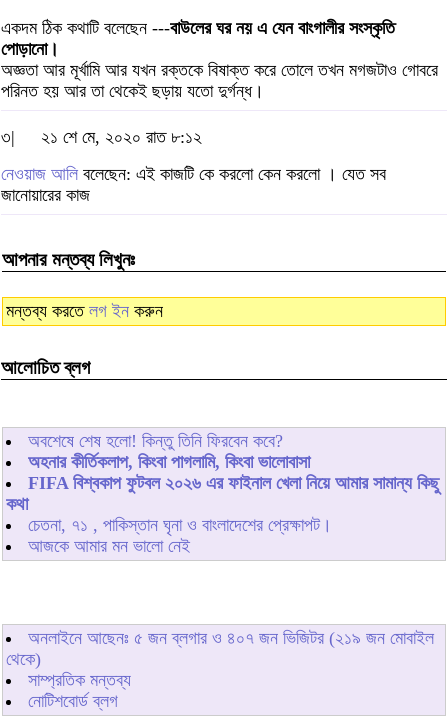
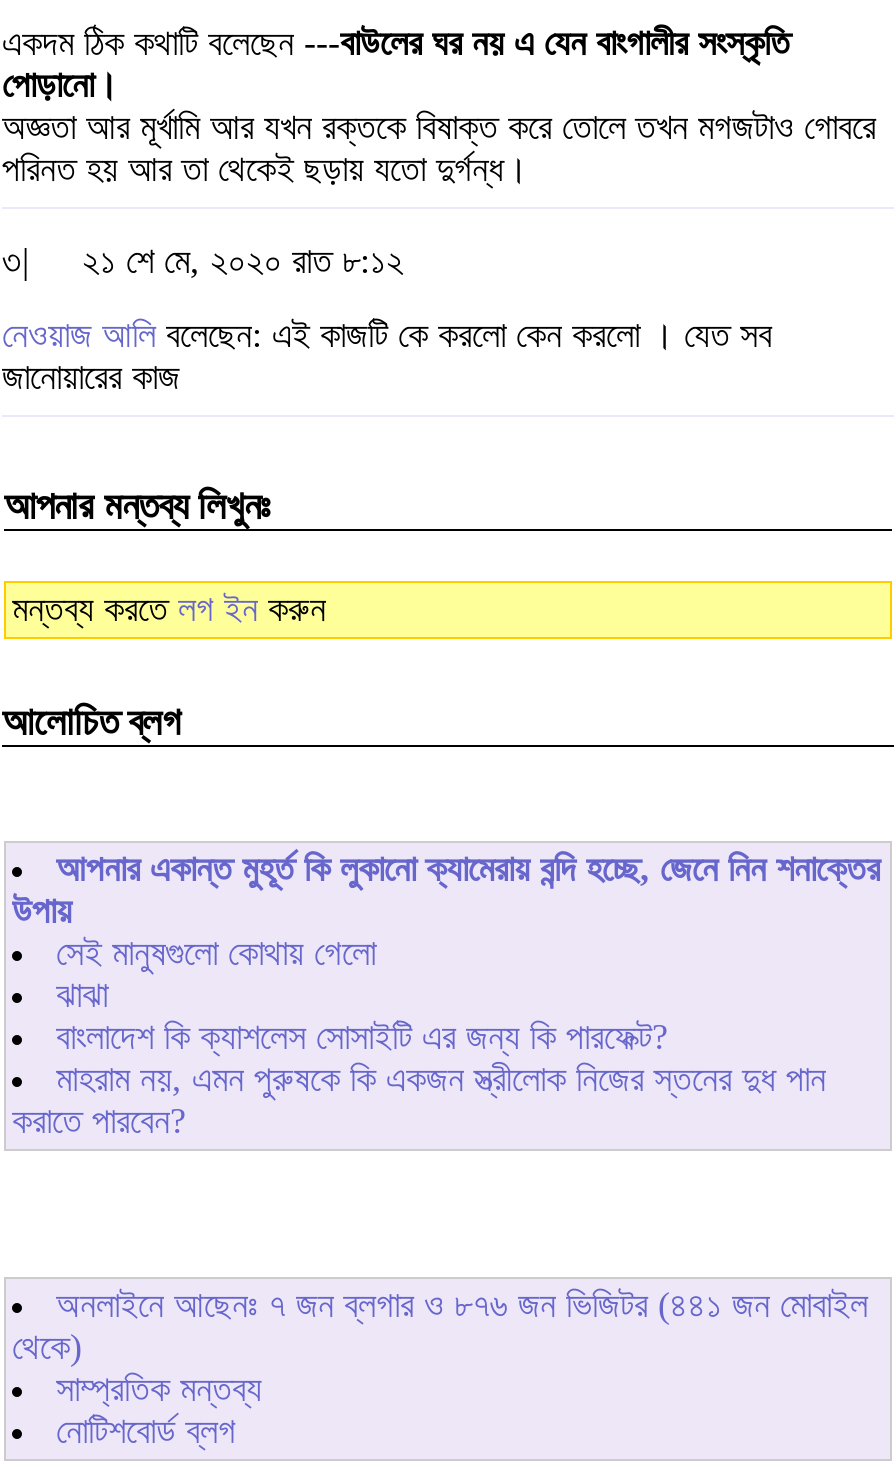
- অবশেষে শেষ হলো! কিন্তু তিনি ফিরবেন কবে?
- অহনার কীর্তিকলাপ, কিংবা পাগলামি, কিংবা ভালোবাসা
- FIFA বিশ্বকাপ ফুটবল ২০২৬ এর ফাইনাল খেলা নিয়ে আমার সামান্য কিছু
- কথা
- চেতনা, ৭১ , পাকিস্তান ঘৃনা ও বাংলাদেশের প্রেক্ষাপট।
- আজকে আমার মন ভালো নেই
+ আপনার একান্ত মুহূর্ত কি লুকানো ক্যামেরায় বন্দি হচ্ছে, জেনে নিন শনাক্তের
+ উপায়
+ সেই মানুষগুলো কোথায় গেলো
+ ঝাঝা
+ বাংলাদেশ কি ক্যাশলেস সোসাইটি এর জন্য কি পারফেক্ট?
+ মাহরাম নয়, এমন পুরুষকে কি একজন স্ত্রীলোক নিজের স্তনের দুধ পান
+ করাতে পারবেন?

- অনলাইনে আছেনঃ ৫ জন ব্লগার ও ৪০৭ জন ভিজিটর (২১৯ জন মোবাইল
+ অনলাইনে আছেনঃ ৭ জন ব্লগার ও ৮৭৬ জন ভিজিটর (৪৪১ জন মোবাইল
